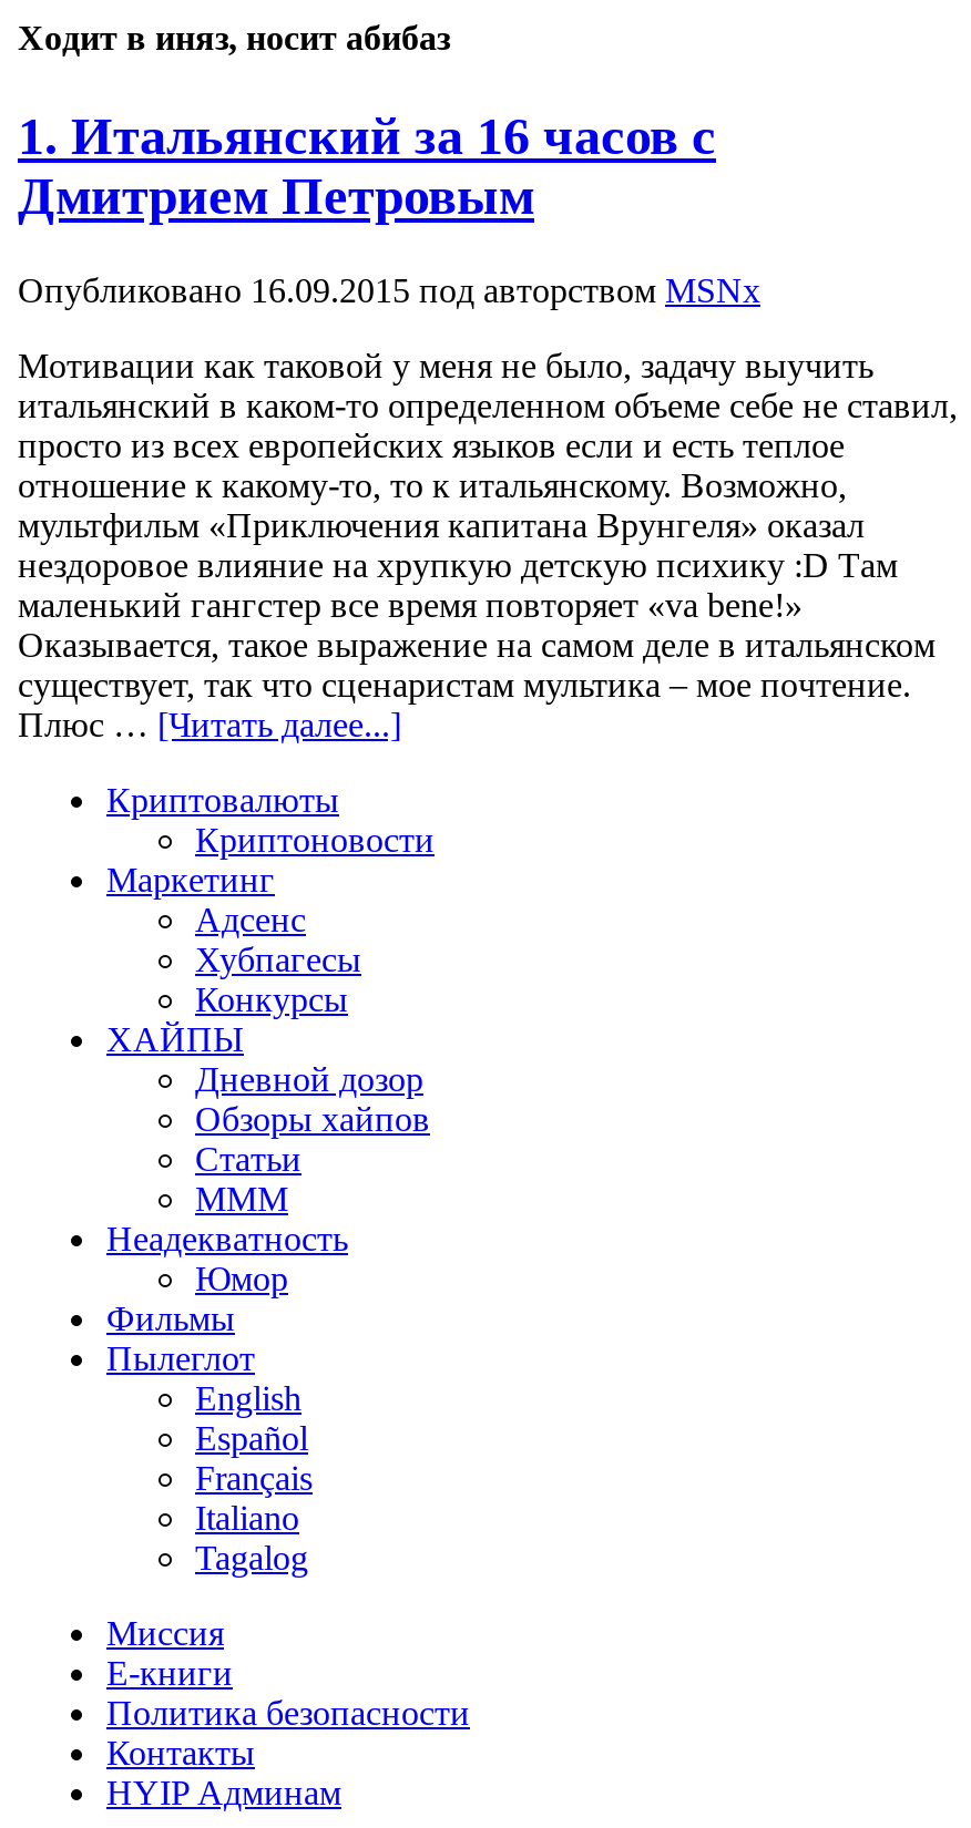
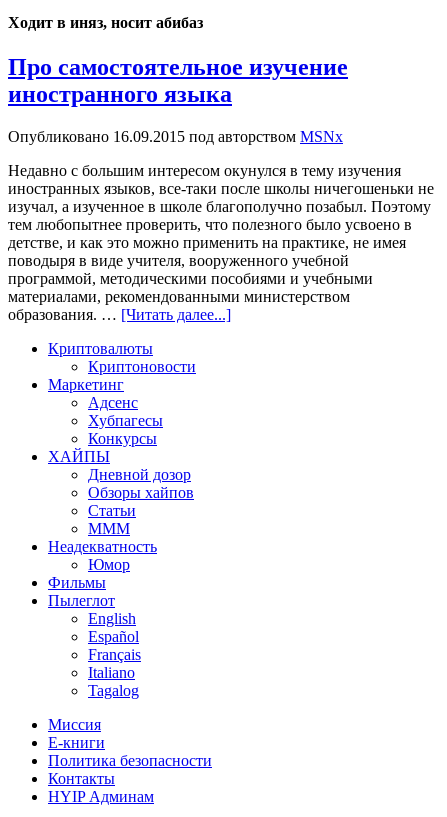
- 1. Итальянский за 16 часов с
- Дмитрием Петровым
+ Про самостоятельное изучение
+ иностранного языка

- Мотивации как таковой у меня не было, задачу выучить
- итальянский в каком-то определенном объеме себе не ставил,
- просто из всех европейских языков если и есть теплое
- отношение к какому-то, то к итальянскому. Возможно,
- мультфильм «Приключения капитана Врунгеля» оказал
- нездоровое влияние на хрупкую детскую психику :D Там
- маленький гангстер все время повторяет «va bene!»
- Оказывается, такое выражение на самом деле в итальянском
- существует, так что сценаристам мультика – мое почтение.
- Плюс … [Читать далее...]
+ Недавно с большим интересом окунулся в тему изучения
+ иностранных языков, все-таки после школы ничегошеньки не
+ изучал, а изученное в школе благополучно позабыл. Поэтому
+ тем любопытнее проверить, что полезного было усвоено в
+ детстве, и как это можно применить на практике, не имея
+ поводыря в виде учителя, вооруженного учебной
+ программой, методическими пособиями и учебными
+ материалами, рекомендованными министерством
+ образования. … [Читать далее...]
